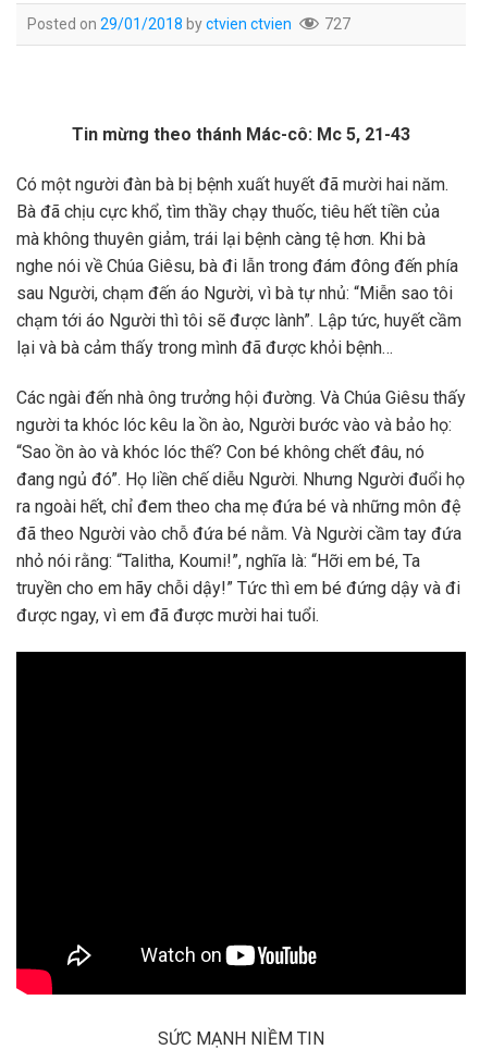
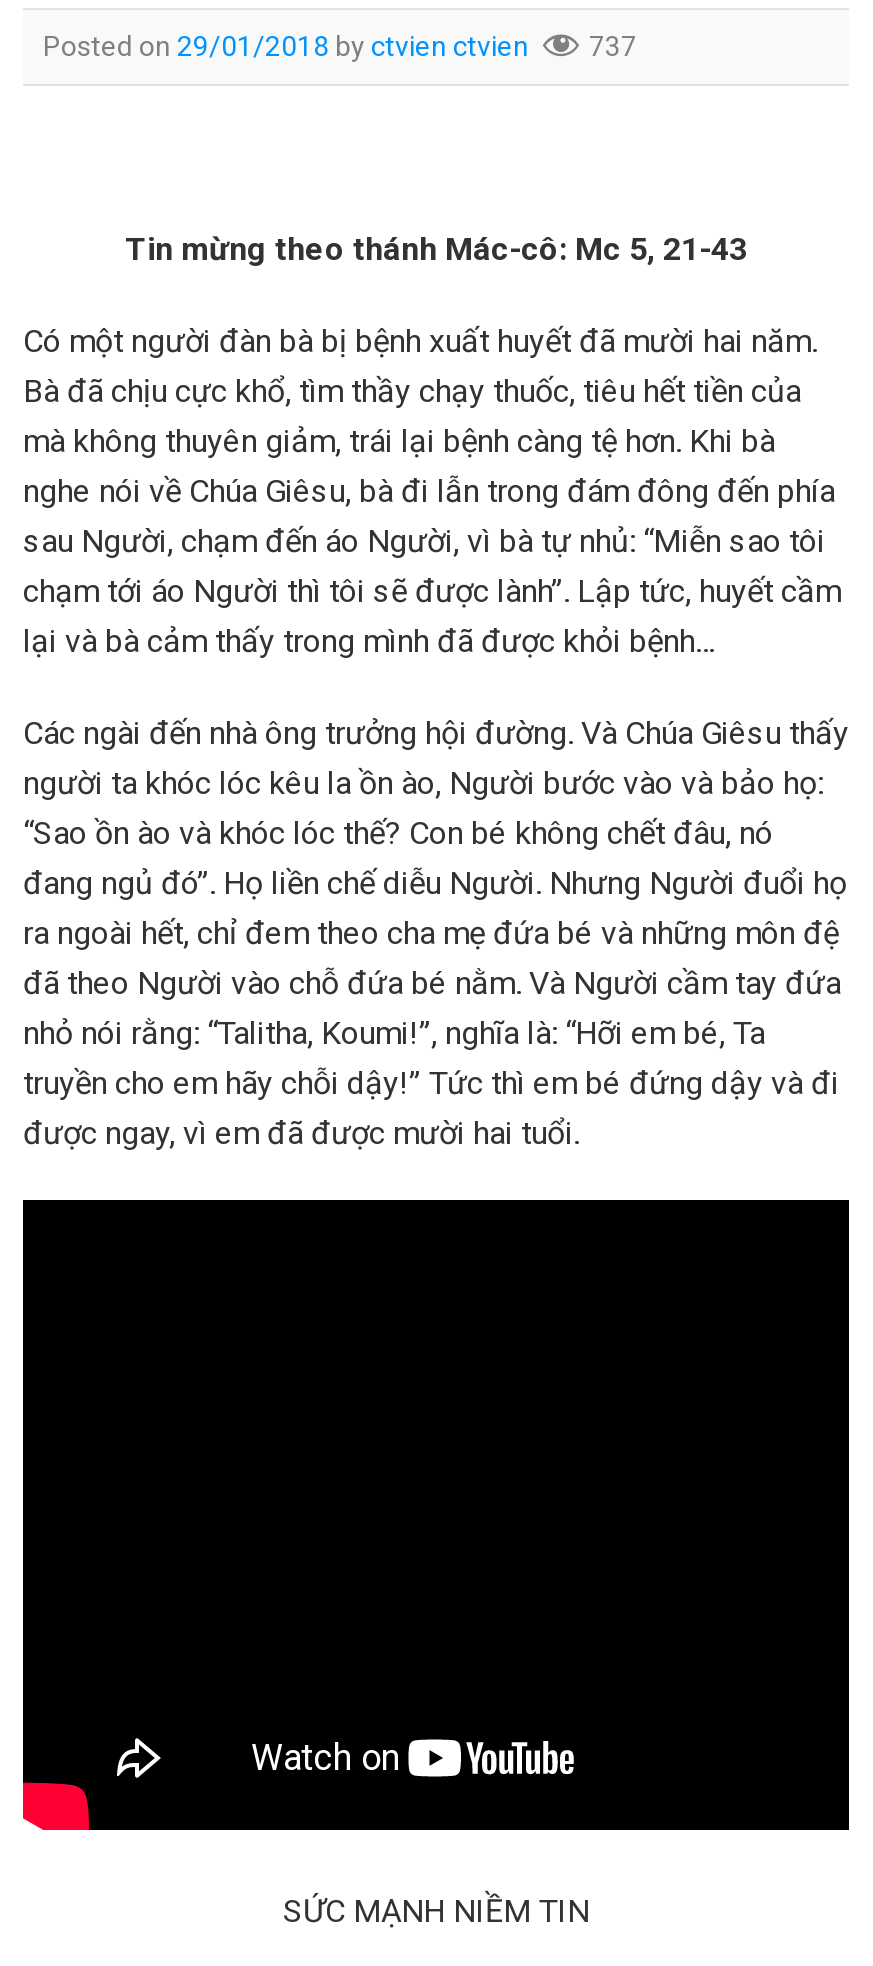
- Posted on 29/01/2018 by ctvien ctvien 727
+ Posted on 29/01/2018 by ctvien ctvien 737
